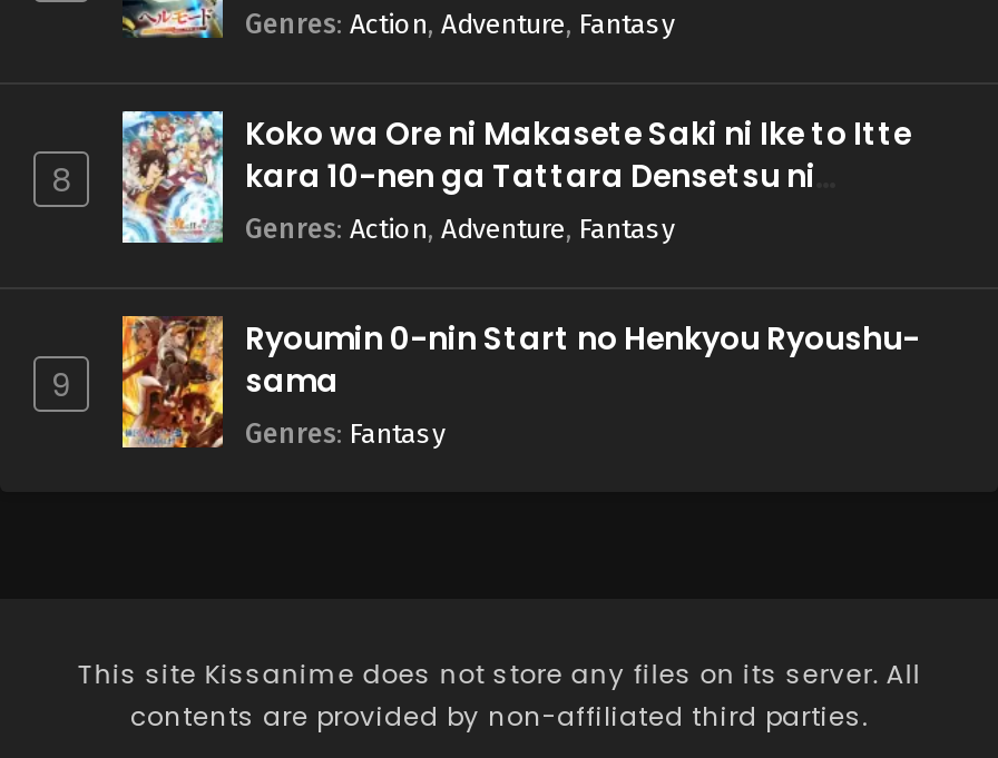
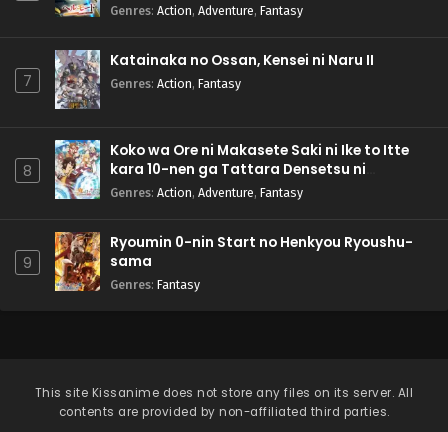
+ 7

+ [image]
+ Katainaka no Ossan, Kensei ni Naru II
+ Genres: Action, Fantasy
